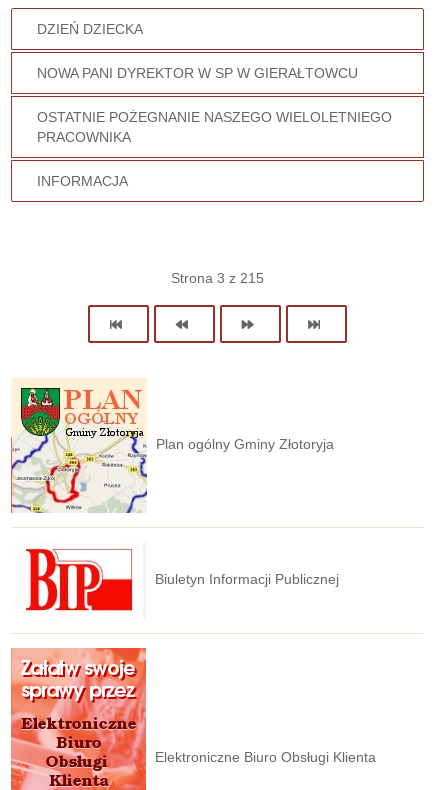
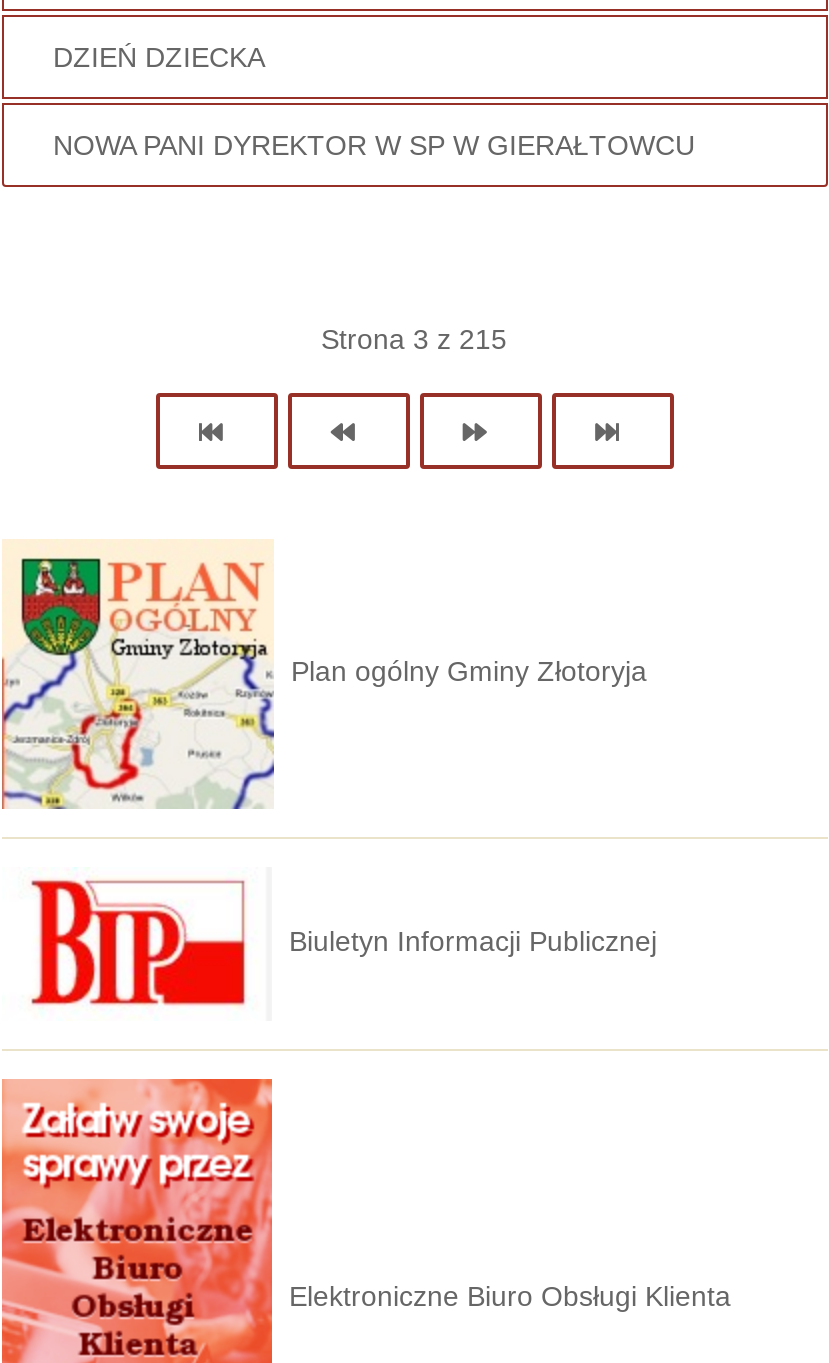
- OSTATNIE POŻEGNANIE NASZEGO WIELOLETNIEGO
- PRACOWNIKA
- INFORMACJA
